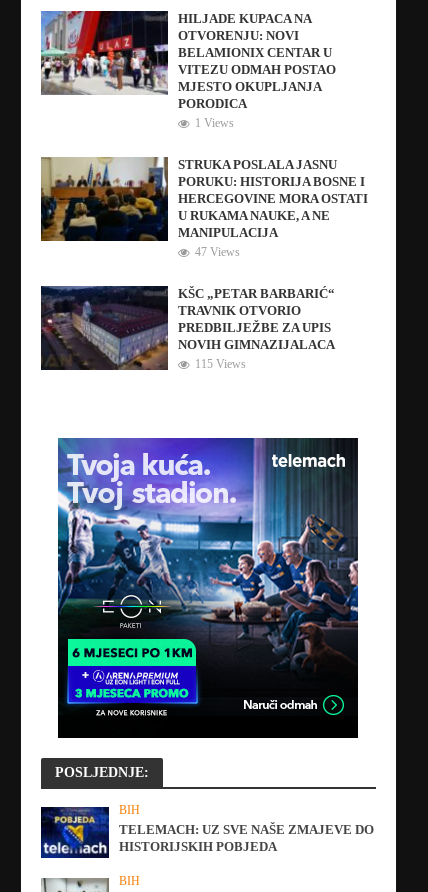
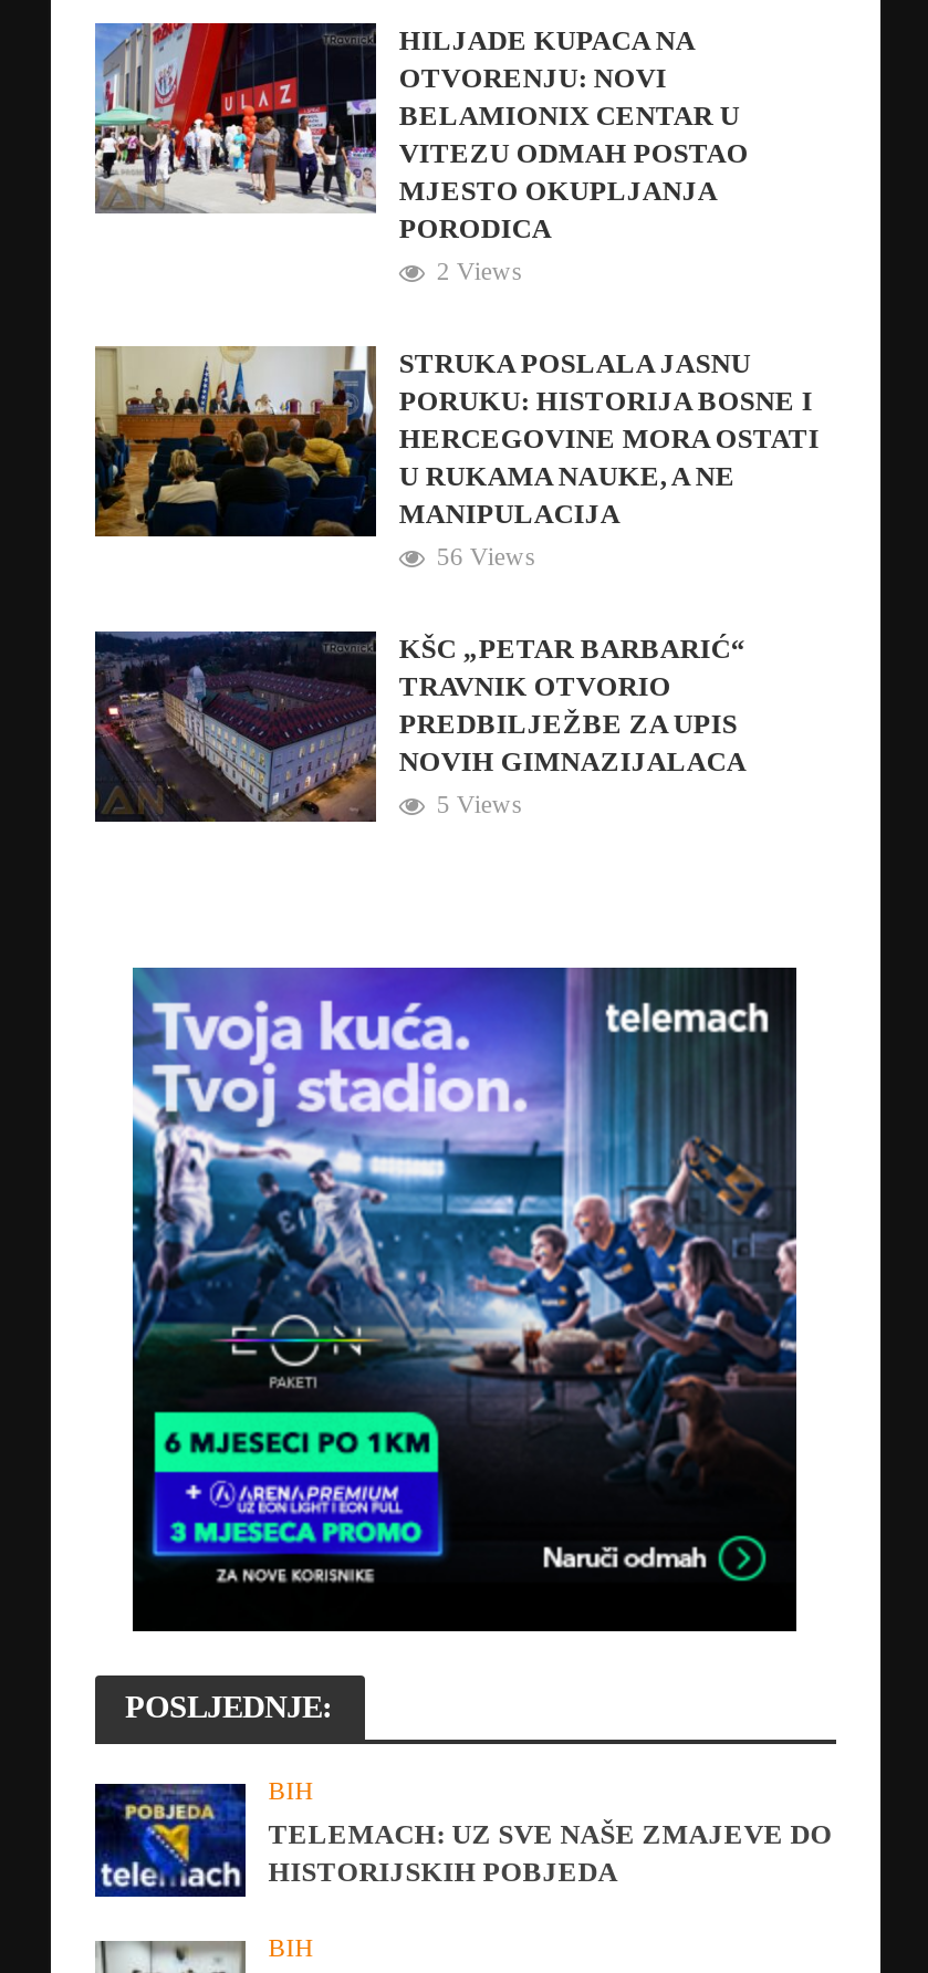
- 1 Views
+ 2 Views

- 47 Views
+ 56 Views

- 115 Views
+ 5 Views
